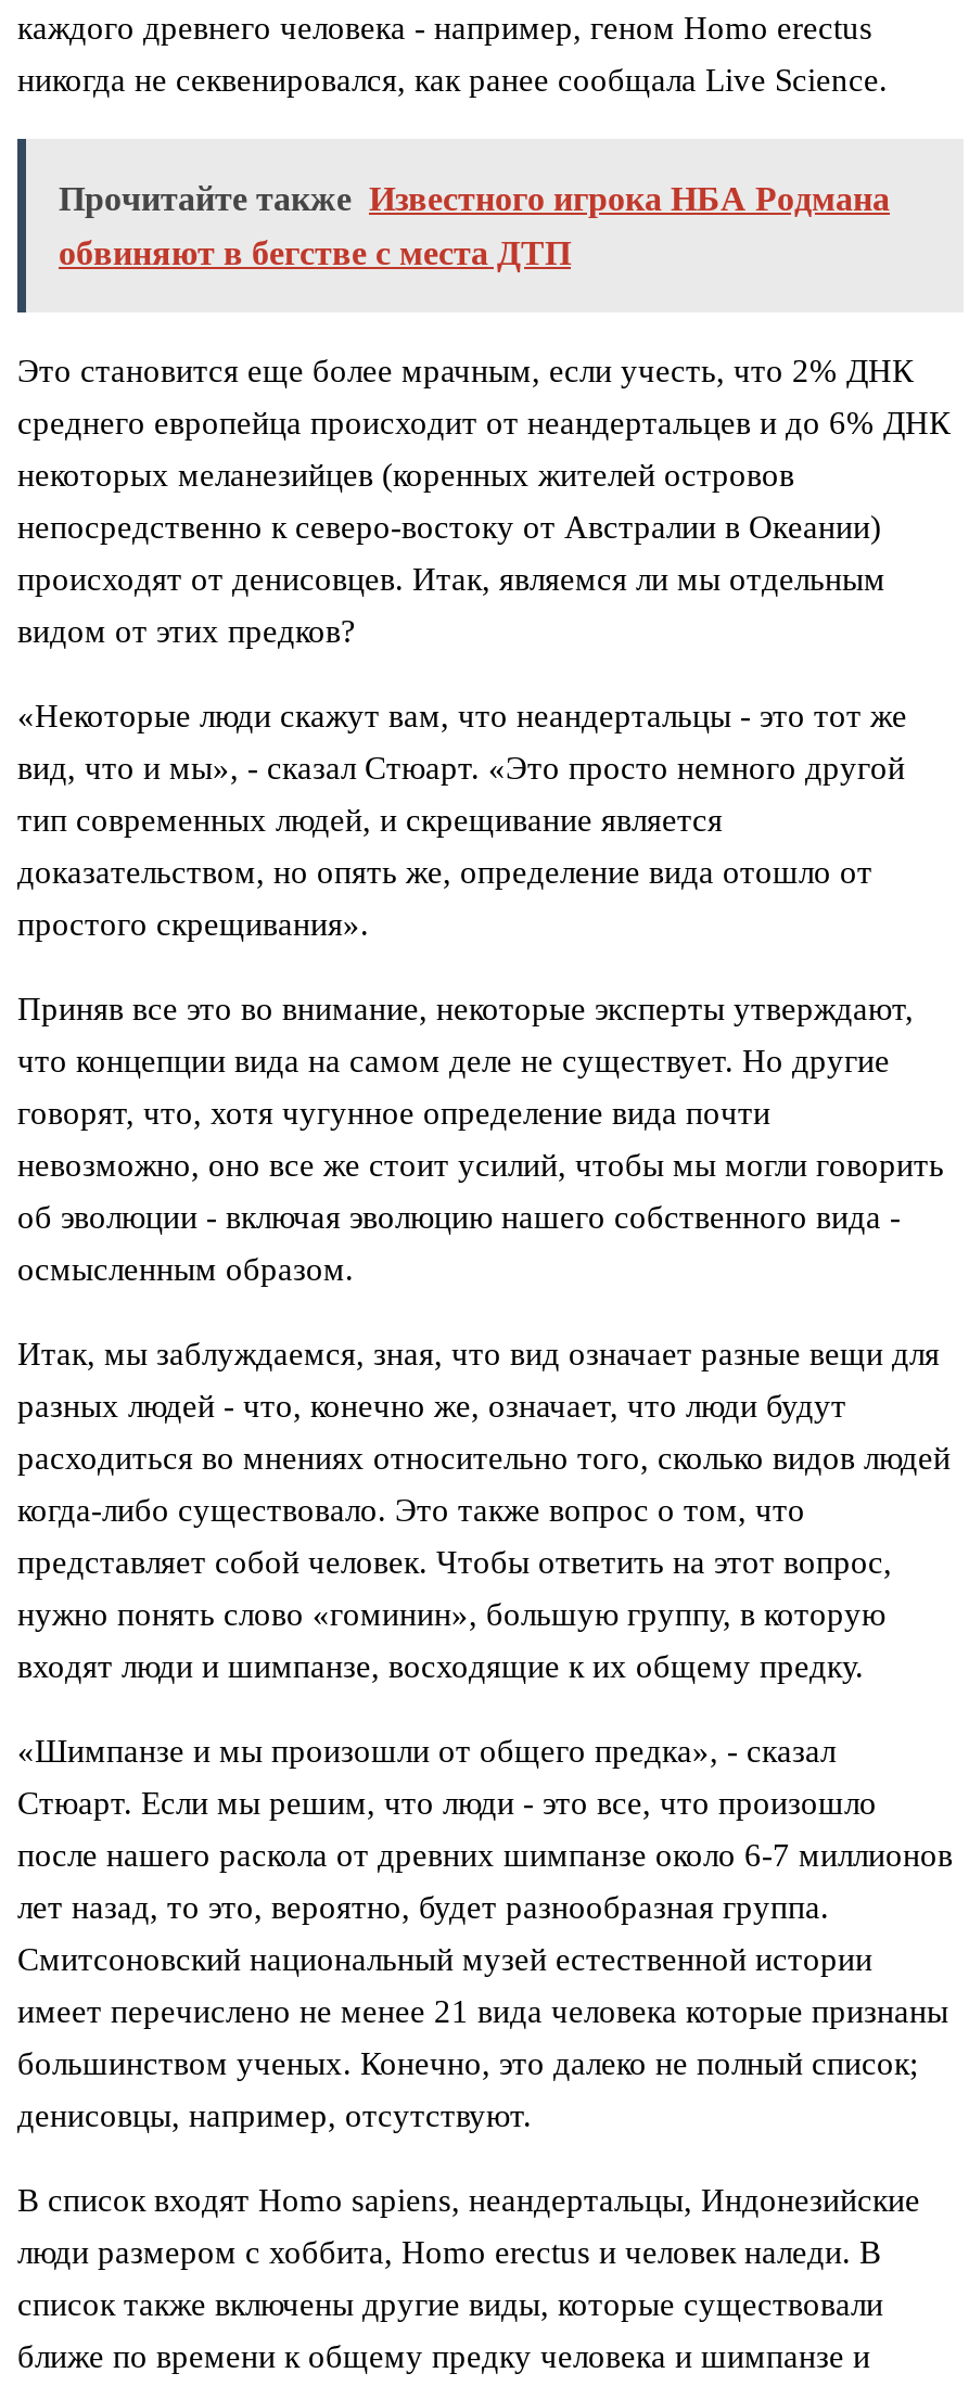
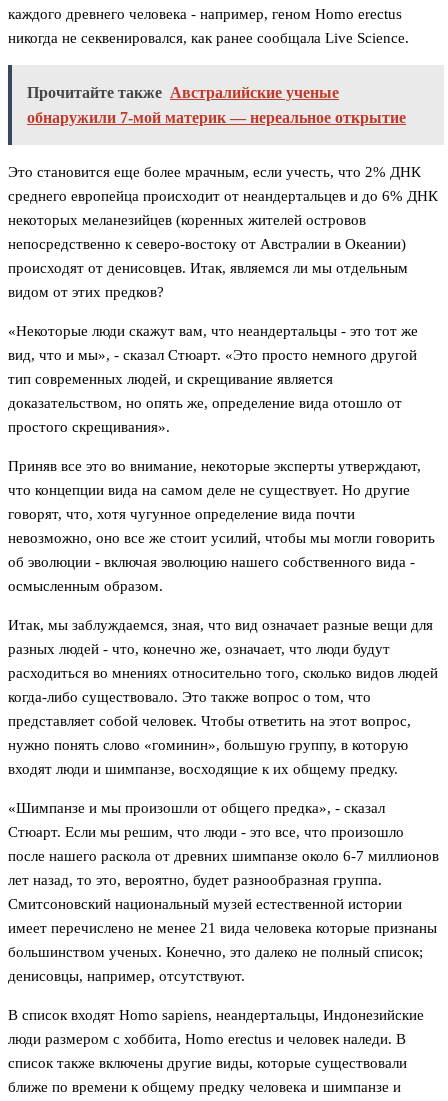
- Прочитайте также Известного игрока НБА Родмана
+ Прочитайте также Австралийские ученые

- обвиняют в бегстве с места ДТП
+ обнаружили 7-мой материк — нереальное открытие
